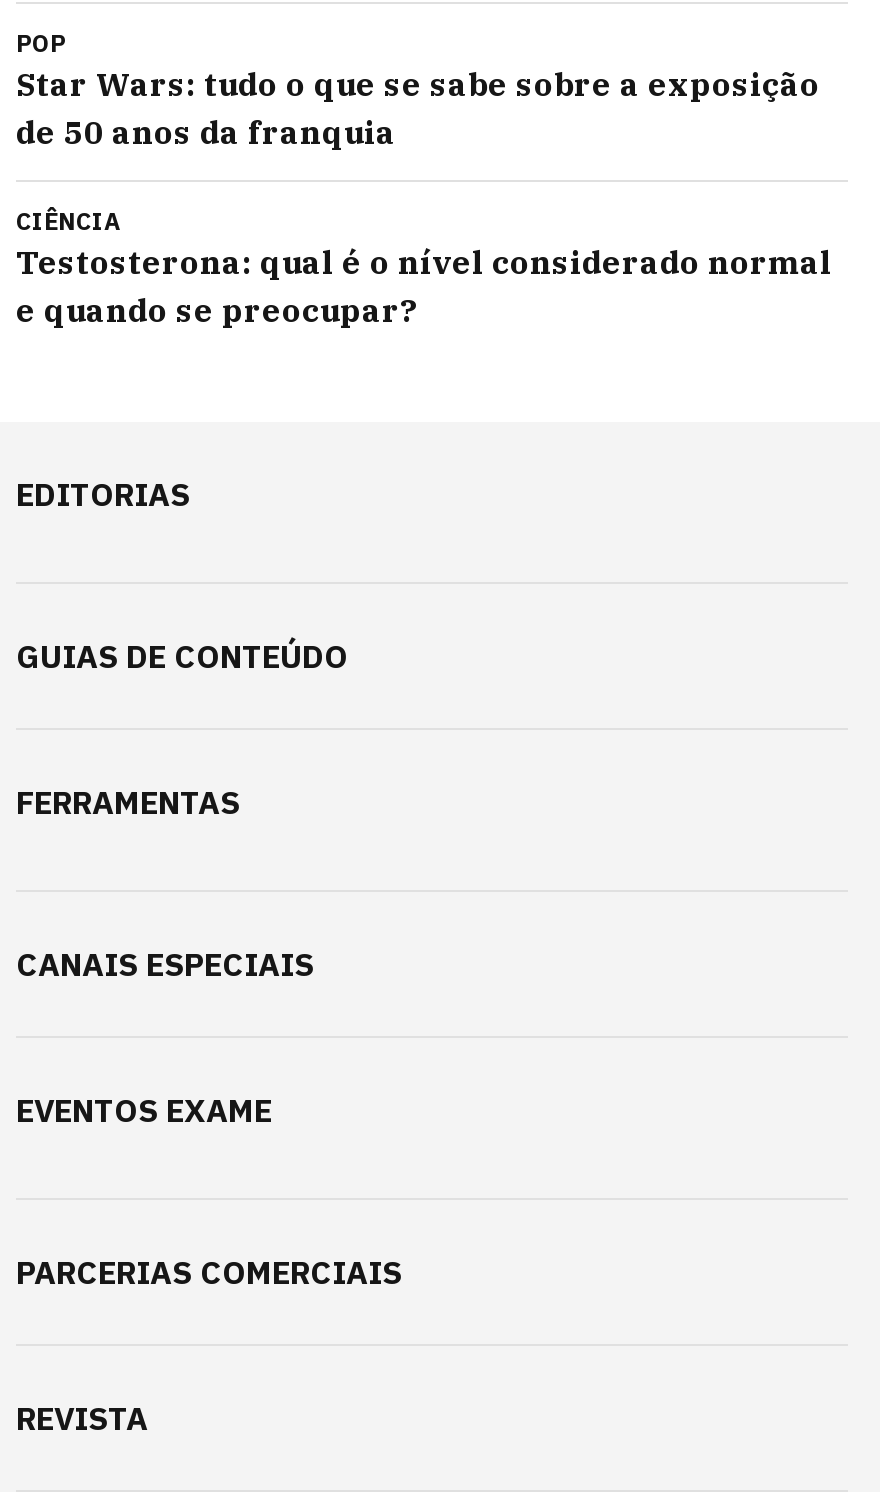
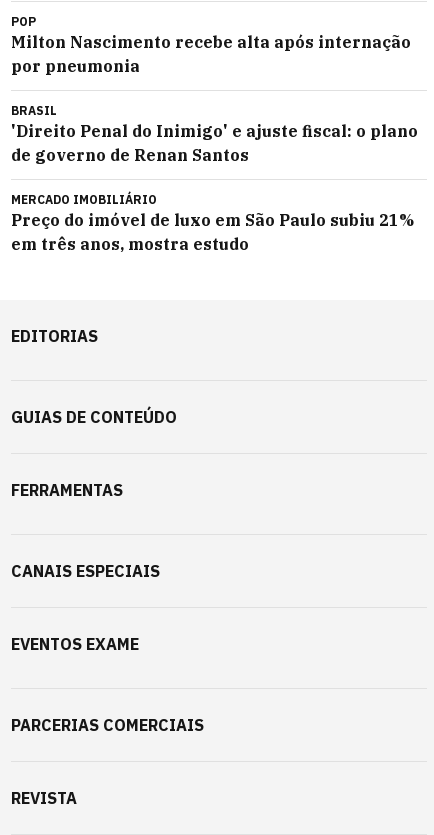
- Star Wars: tudo o que se sabe sobre a exposição
- de 50 anos da franquia
- CIÊNCIA
- Testosterona: qual é o nível considerado normal
- e quando se preocupar?
+ Milton Nascimento recebe alta após internação
+ por pneumonia
+ BRASIL
+ 'Direito Penal do Inimigo' e ajuste fiscal: o plano
+ de governo de Renan Santos
+ MERCADO IMOBILIÁRIO
+ Preço do imóvel de luxo em São Paulo subiu 21%
+ em três anos, mostra estudo
